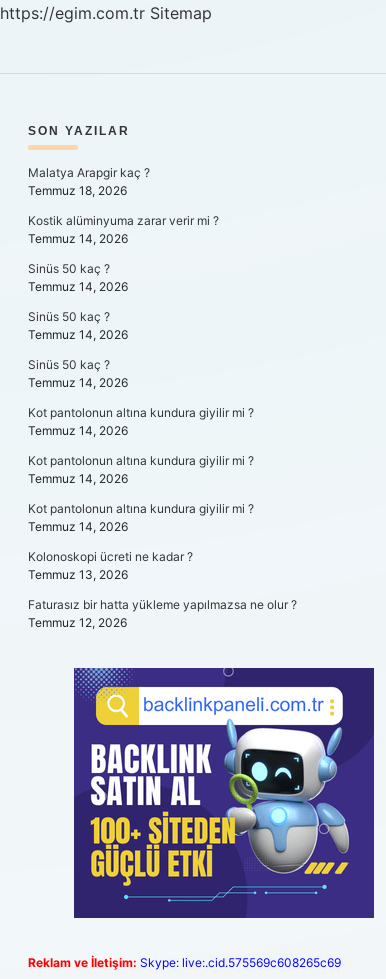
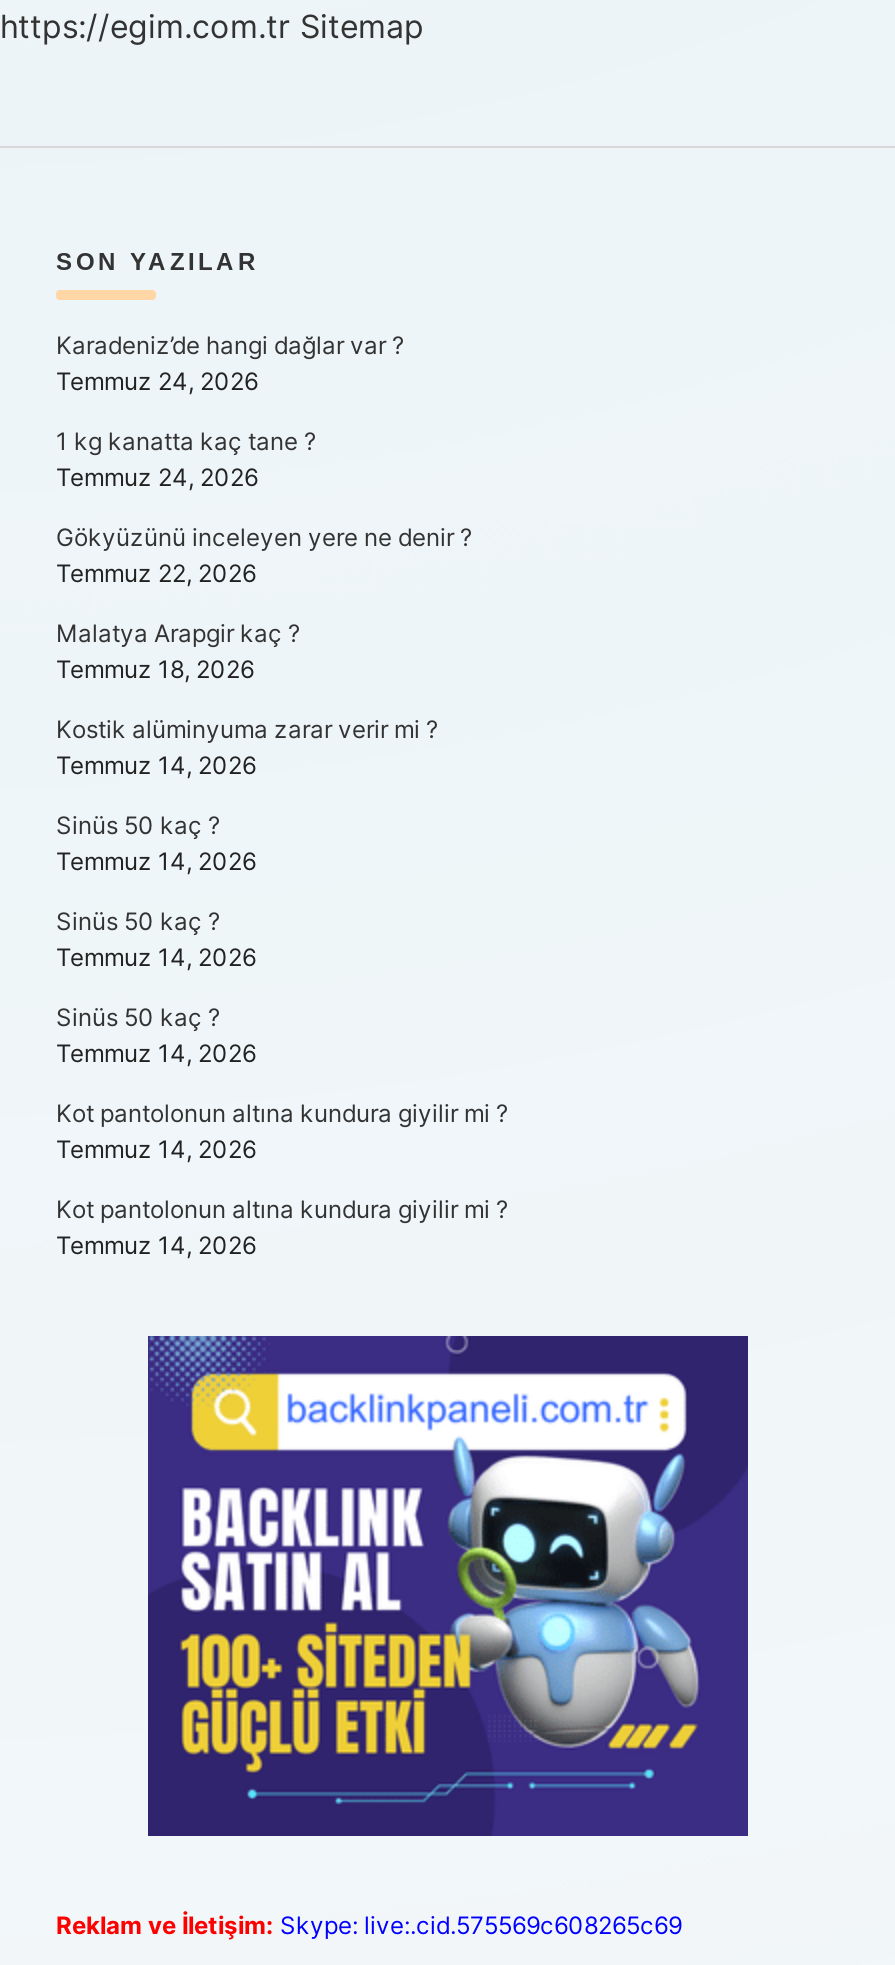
+ Karadeniz’de hangi dağlar var ?
+ Temmuz 24, 2026
+ 1 kg kanatta kaç tane ?
+ Temmuz 24, 2026
+ Gökyüzünü inceleyen yere ne denir ?
+ Temmuz 22, 2026

moved down: Malatya Arapgir kaç ? | Temmuz 18, 2026 | Kostik alüminyuma zarar verir mi ? | ... | Kot pantolonun altına kundura giyilir mi ? | Temmuz 14, 2026

- Kot pantolonun altına kundura giyilir mi ?
- Temmuz 14, 2026
- Kolonoskopi ücreti ne kadar ?
- Temmuz 13, 2026
- Faturasız bir hatta yükleme yapılmazsa ne olur ?
- Temmuz 12, 2026
